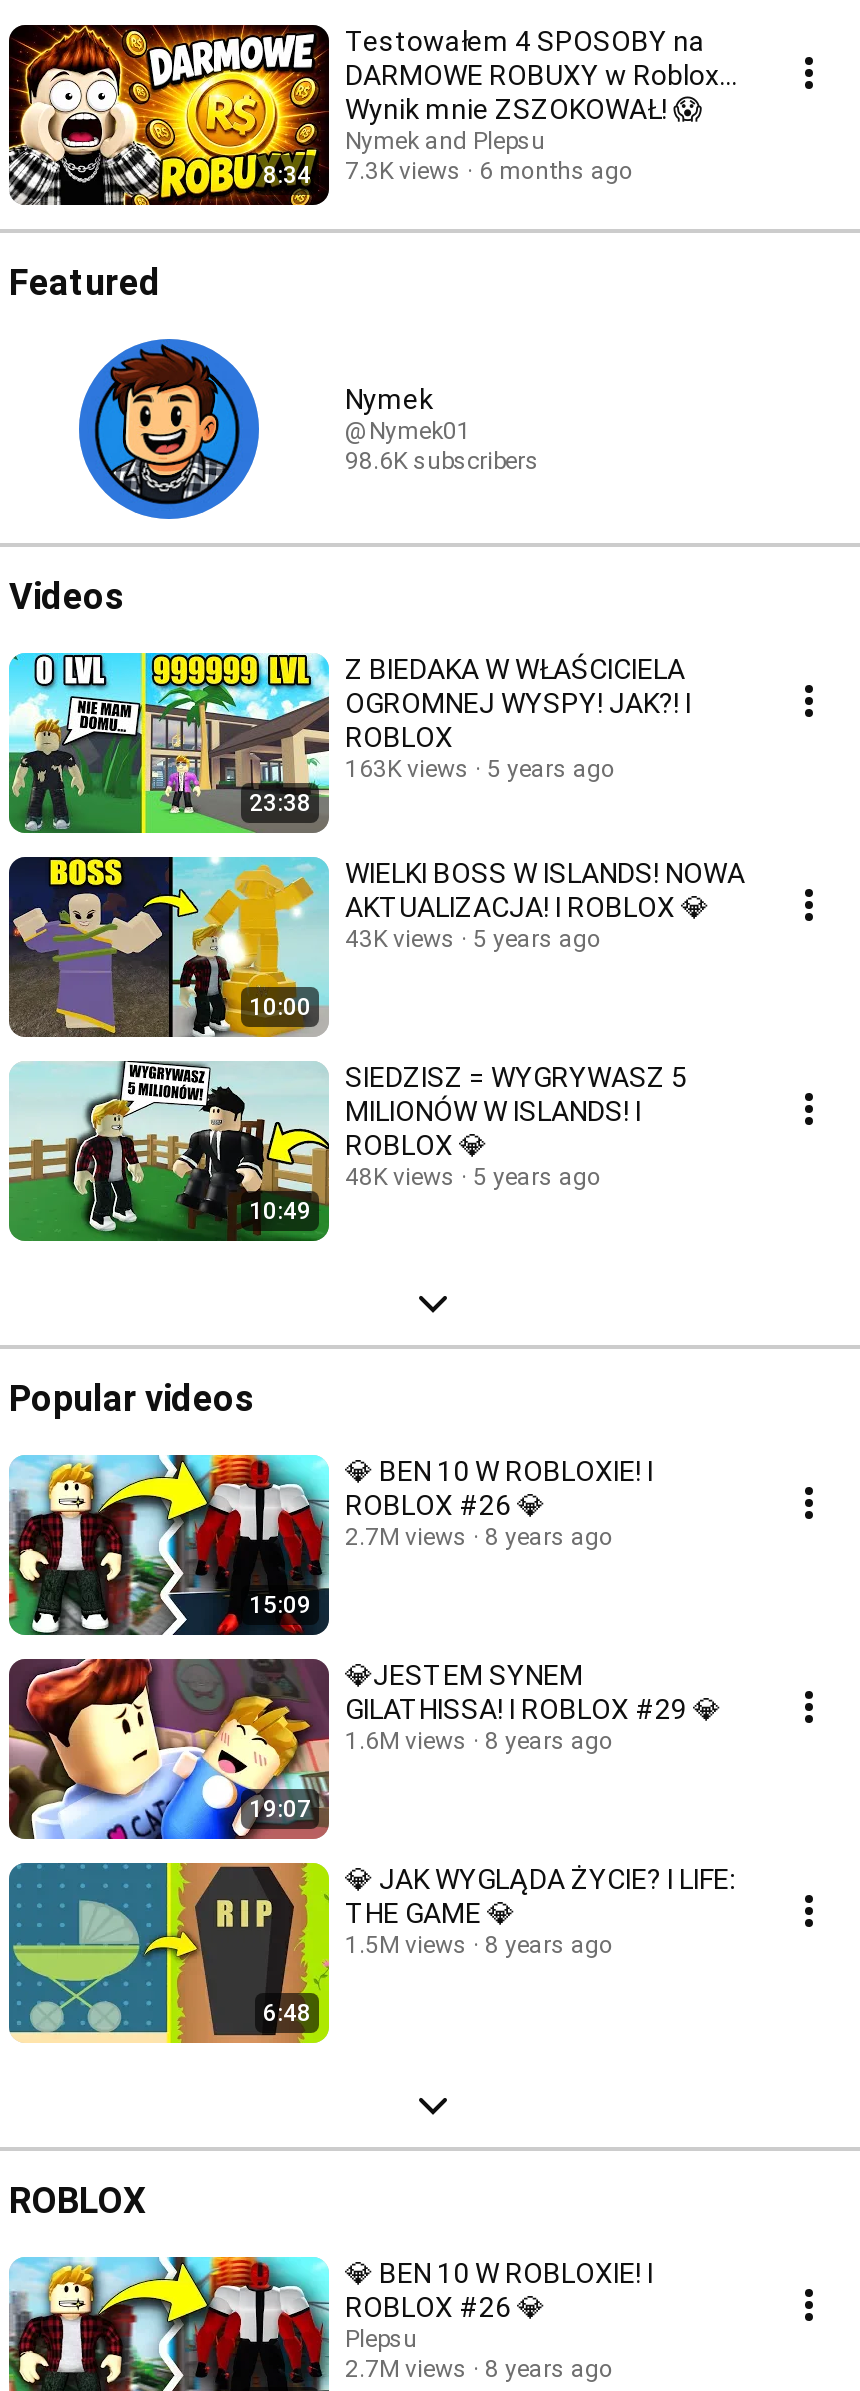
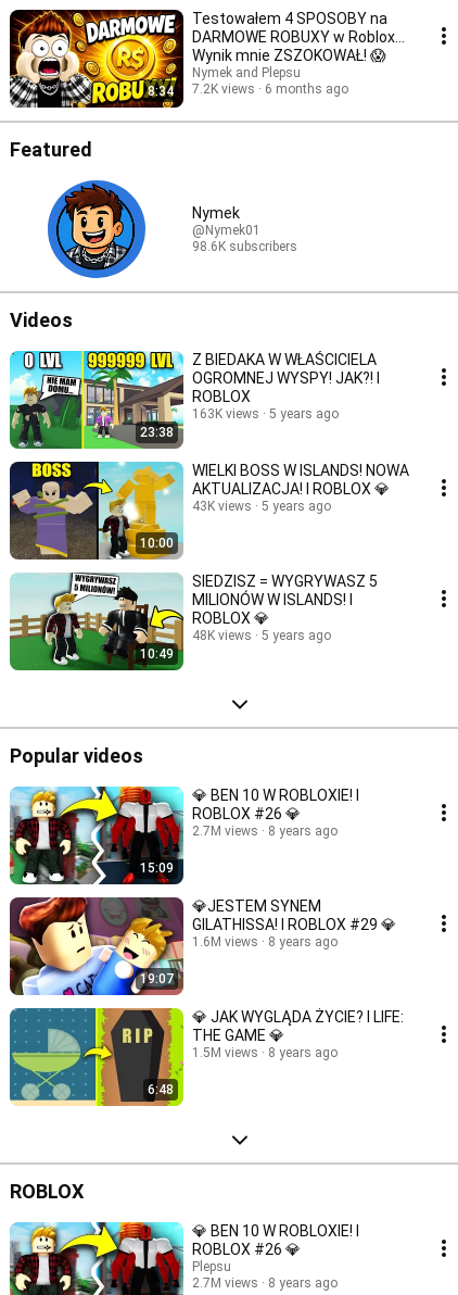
- 8:34 7.3K views 6 months ago
+ 8:34 7.2K views 6 months ago
